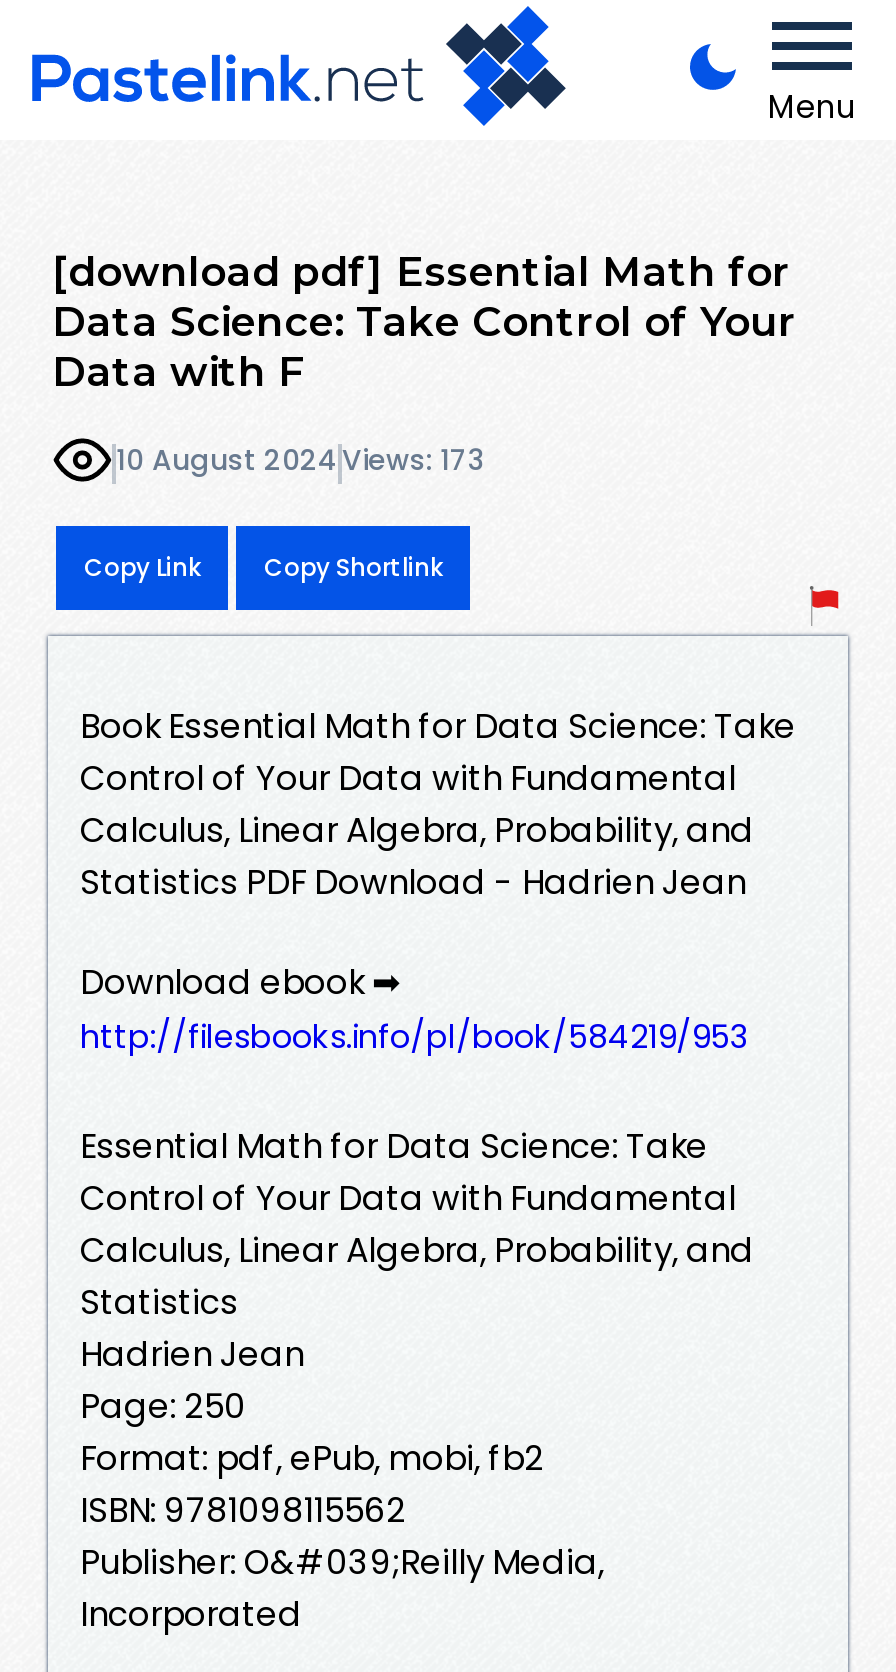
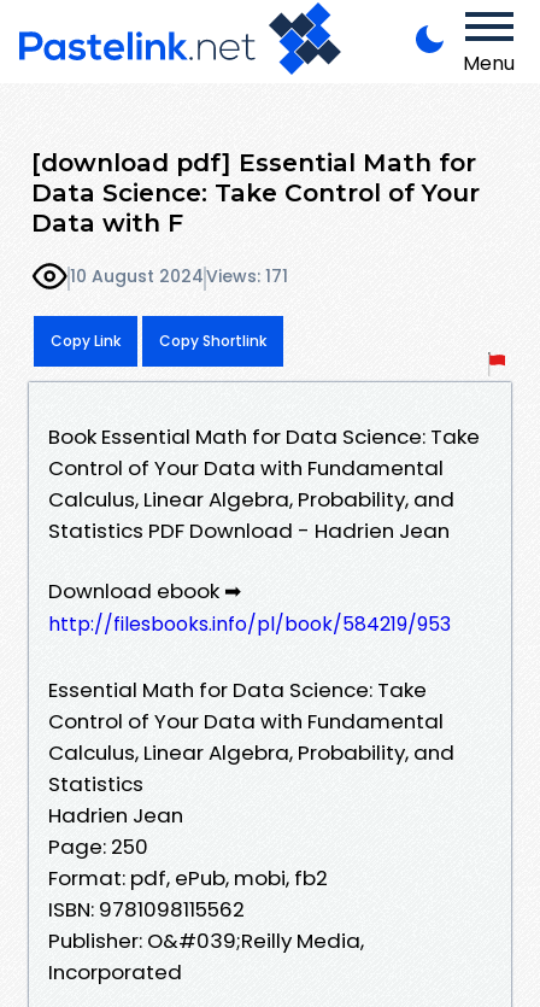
- 10 August 2024 Views: 173
+ 10 August 2024 Views: 171
